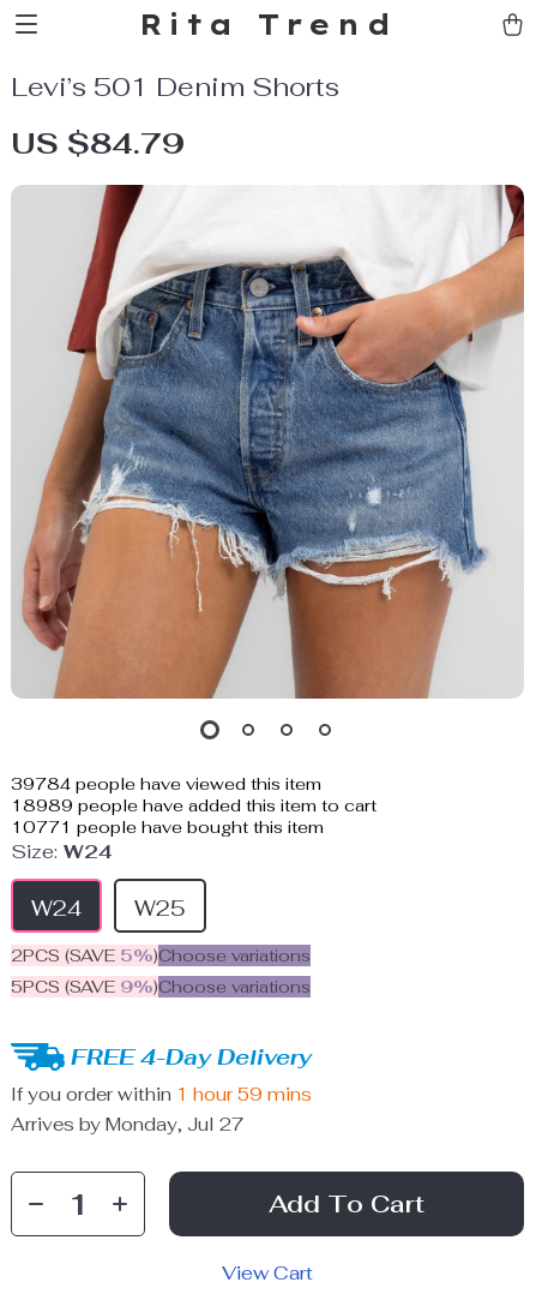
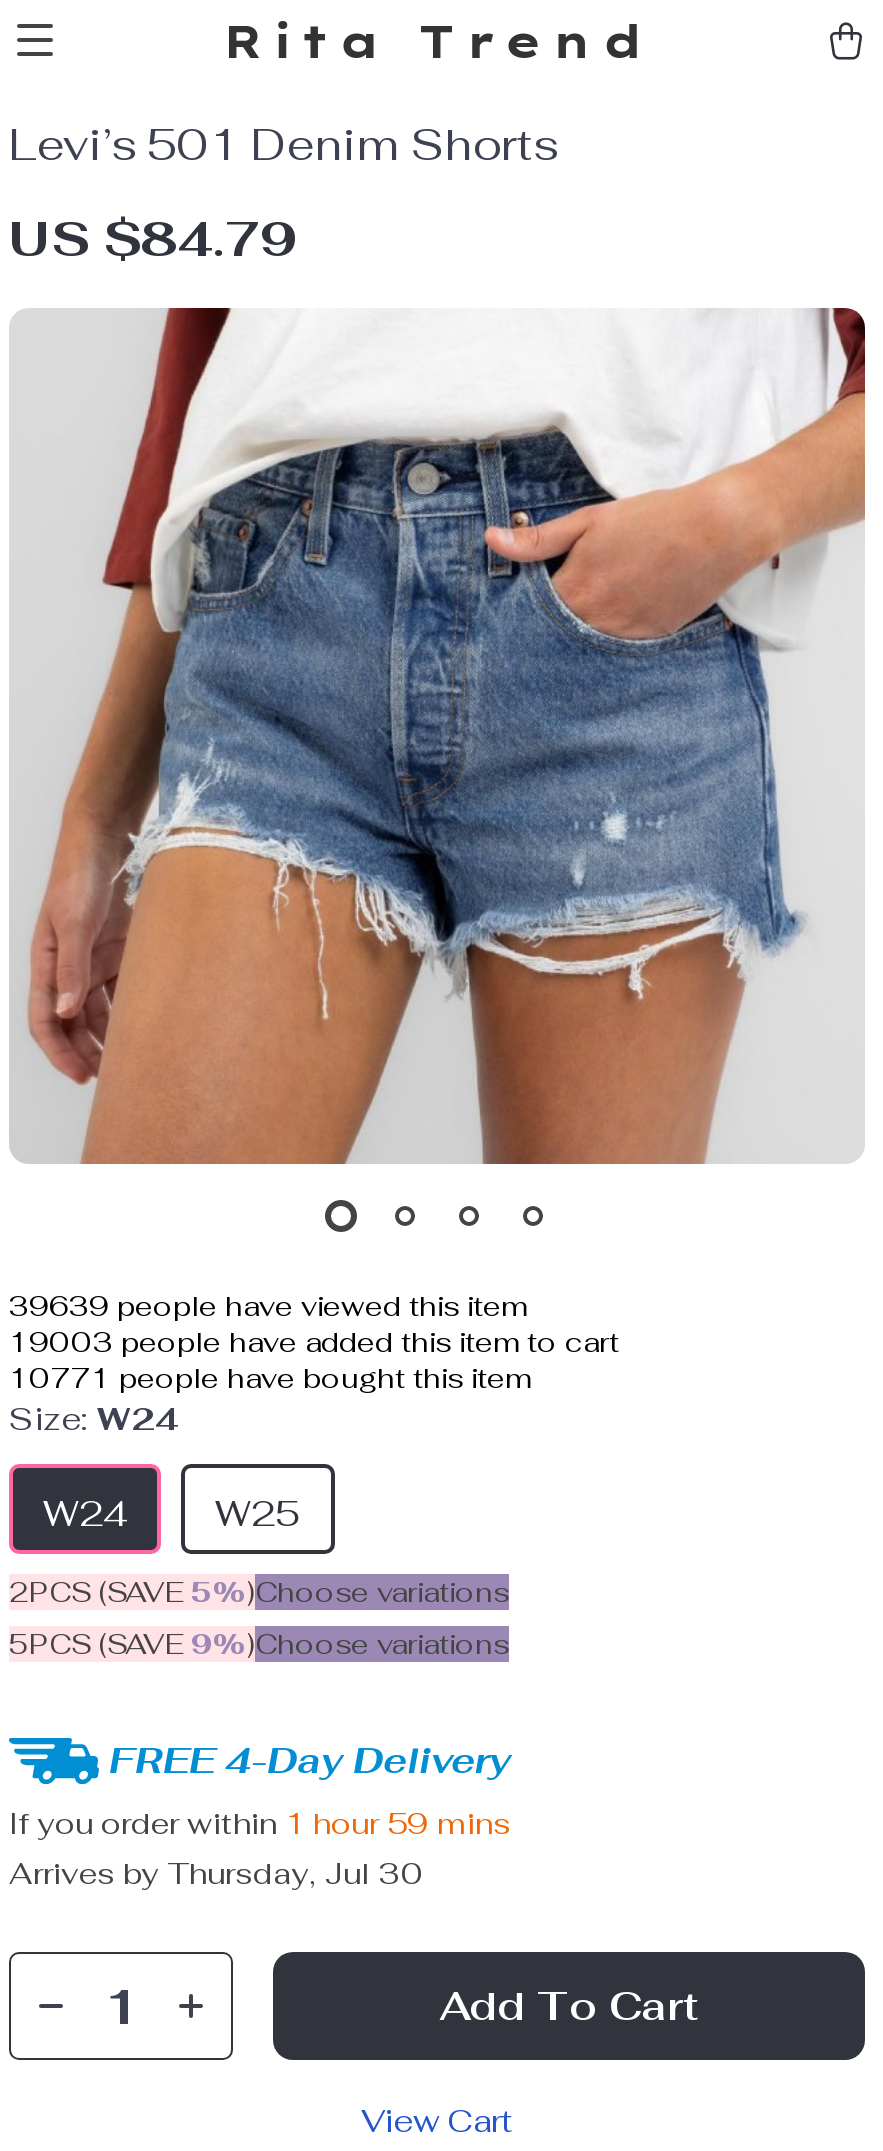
- 39784 people have viewed this item
+ 39639 people have viewed this item

- 18989 people have added this item to cart
+ 19003 people have added this item to cart

- Arrives by Monday, Jul 27
+ Arrives by Thursday, Jul 30
